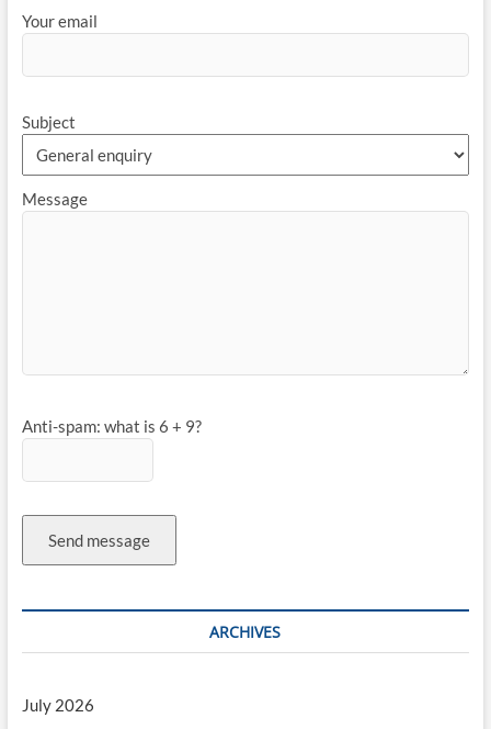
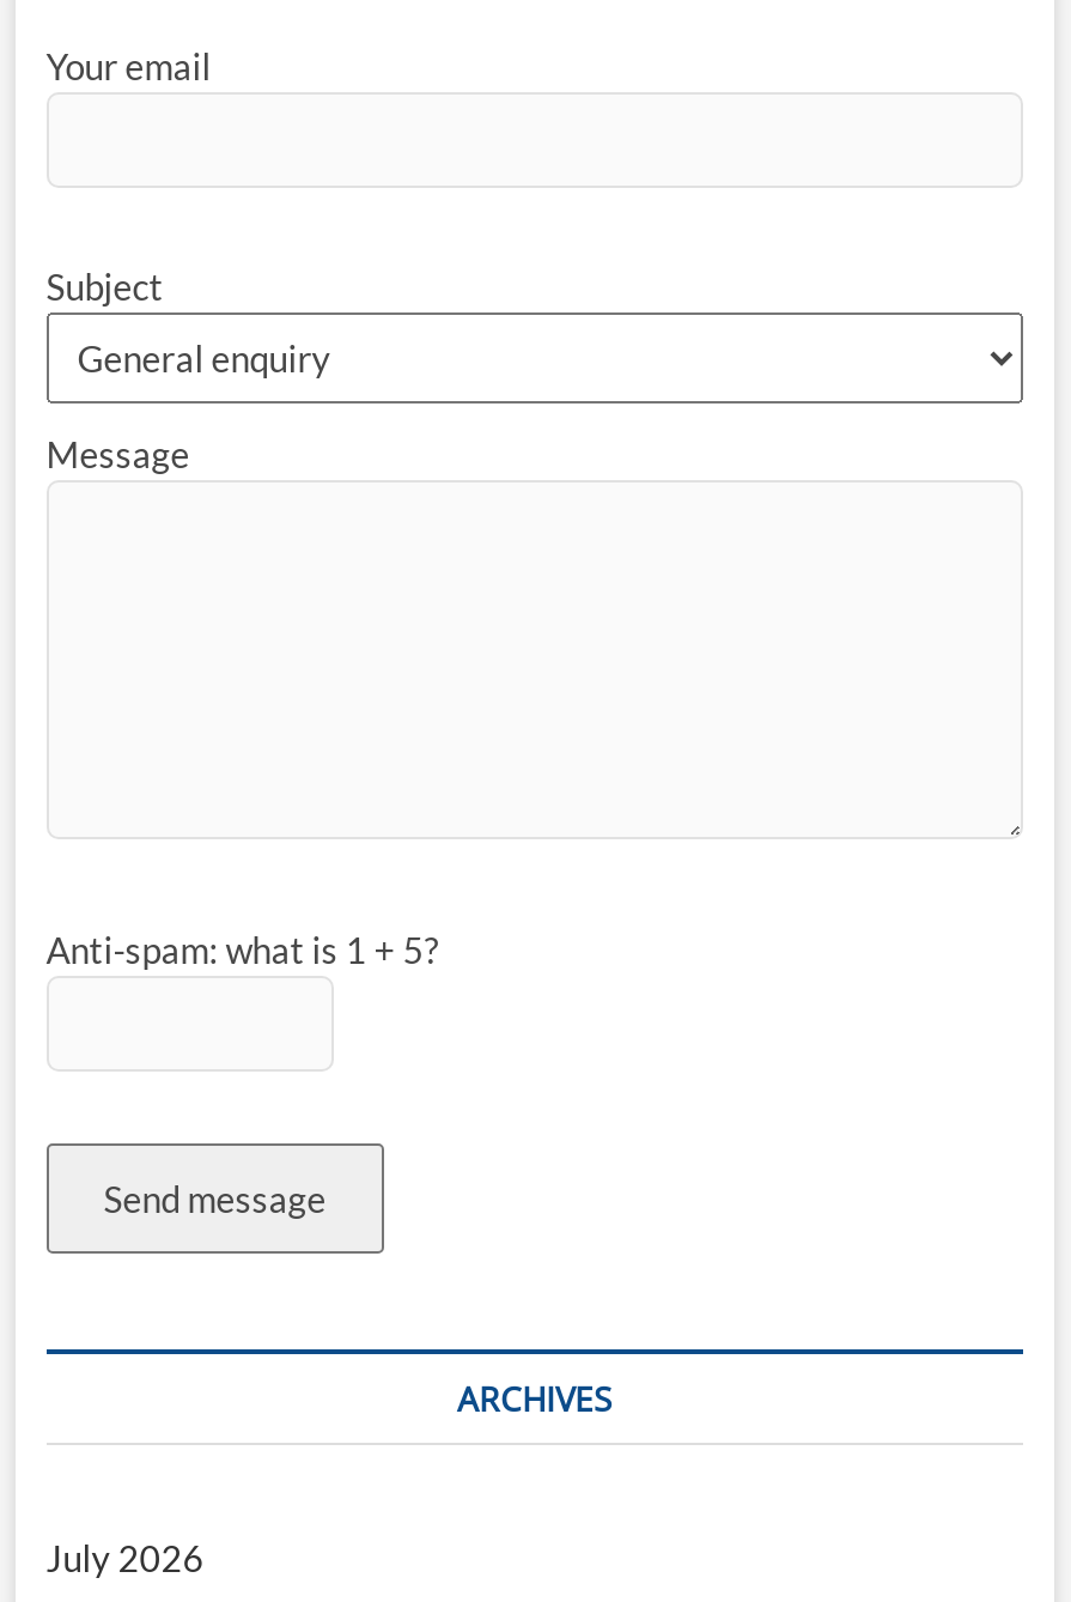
- Anti-spam: what is 6 + 9?
+ Anti-spam: what is 1 + 5?
